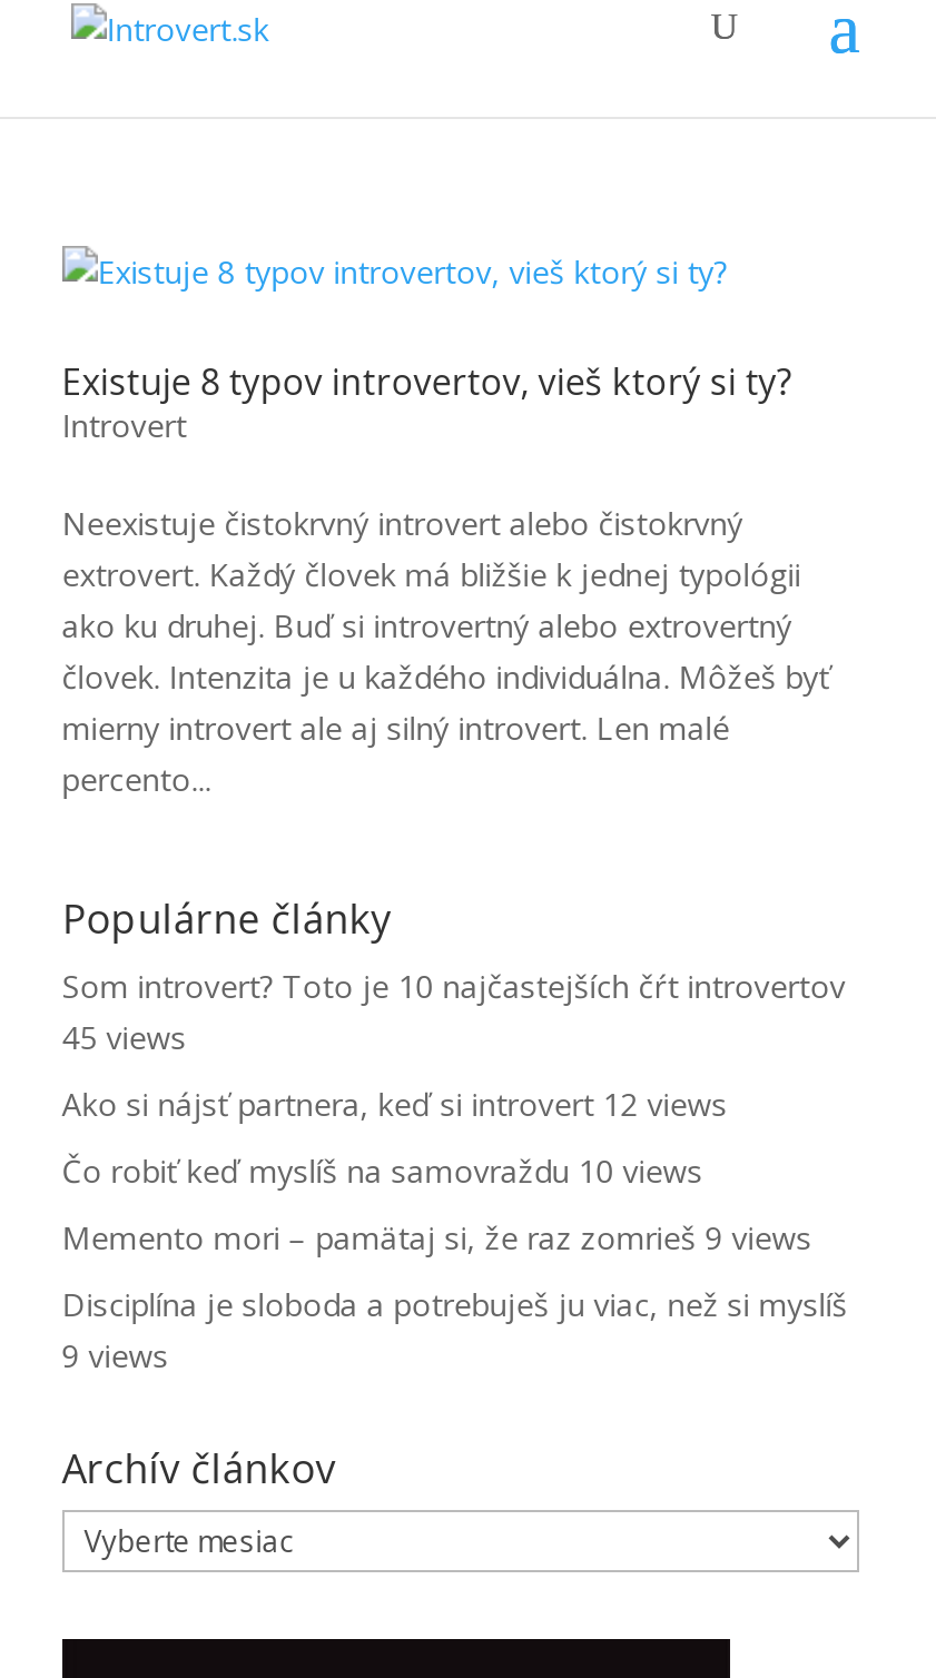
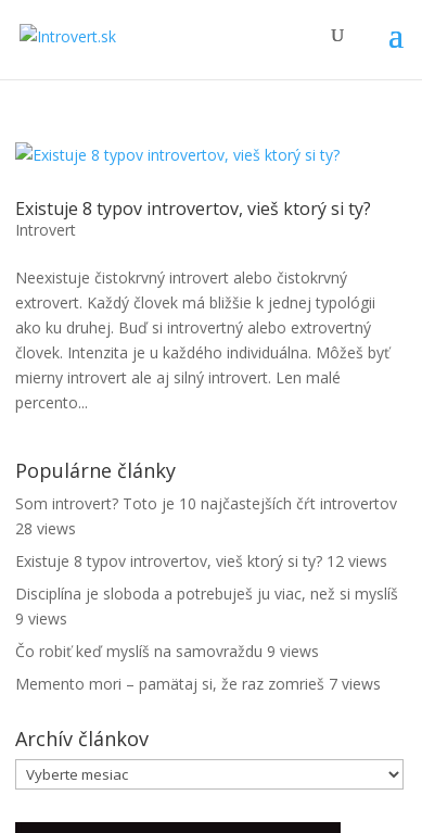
- 45 views
- Ako si nájsť partnera, keď si introvert 12 views
- Čo robiť keď myslíš na samovraždu 10 views
- Memento mori – pamätaj si, že raz zomrieš 9 views
+ 28 views
+ Existuje 8 typov introvertov, vieš ktorý si ty? 12 views

moved up: Disciplína je sloboda a potrebuješ ju viac, než si myslíš | 9 views

+ Čo robiť keď myslíš na samovraždu 9 views
+ Memento mori – pamätaj si, že raz zomrieš 7 views
